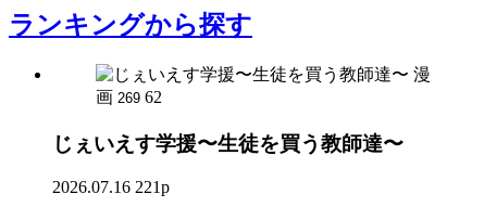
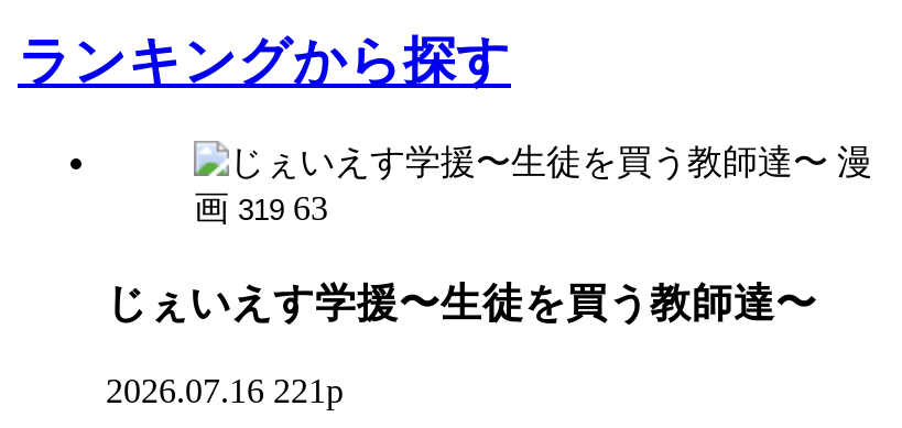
- 画 269 62
+ 画 319 63
